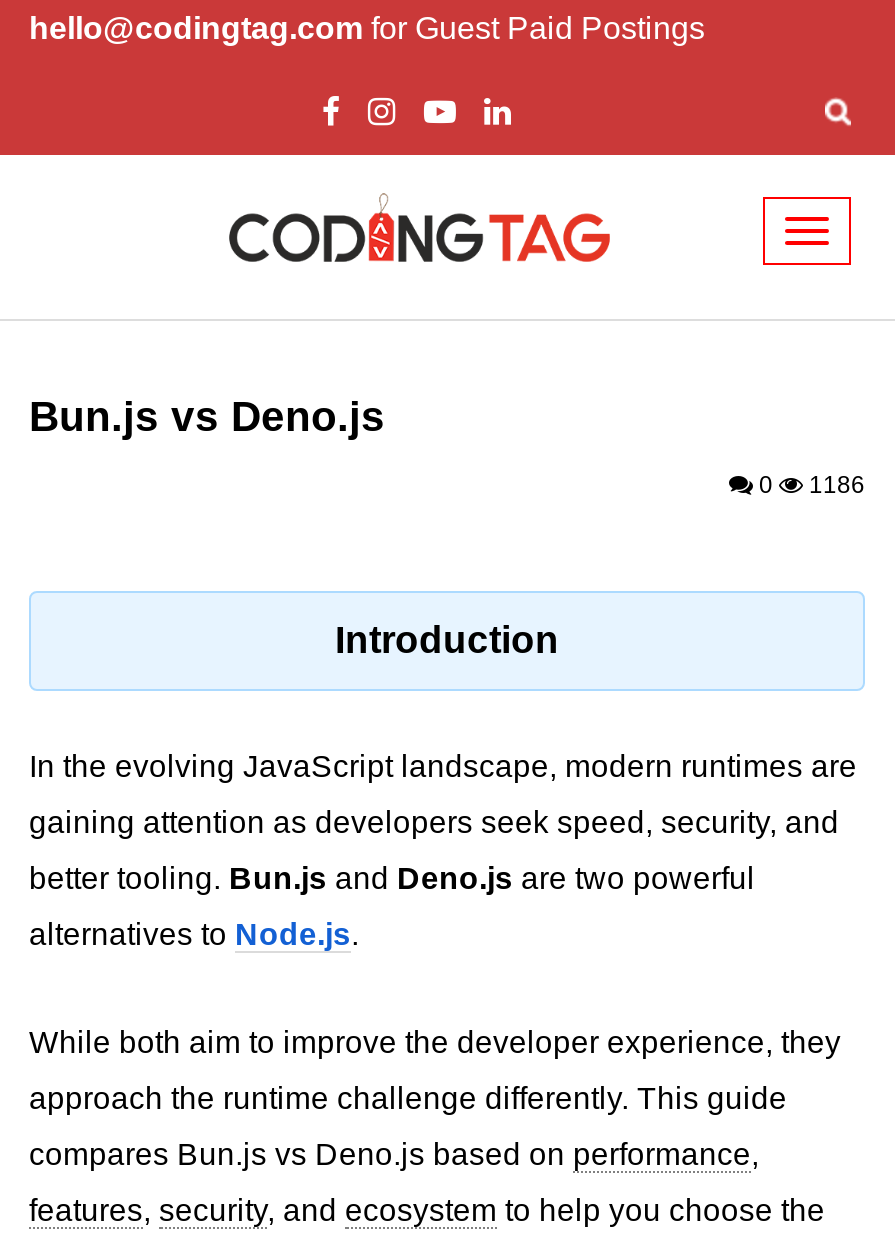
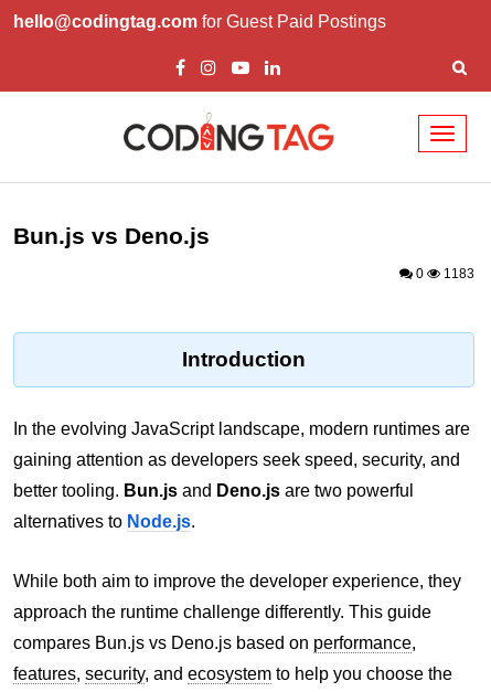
- 0 1186
+ 0 1183
